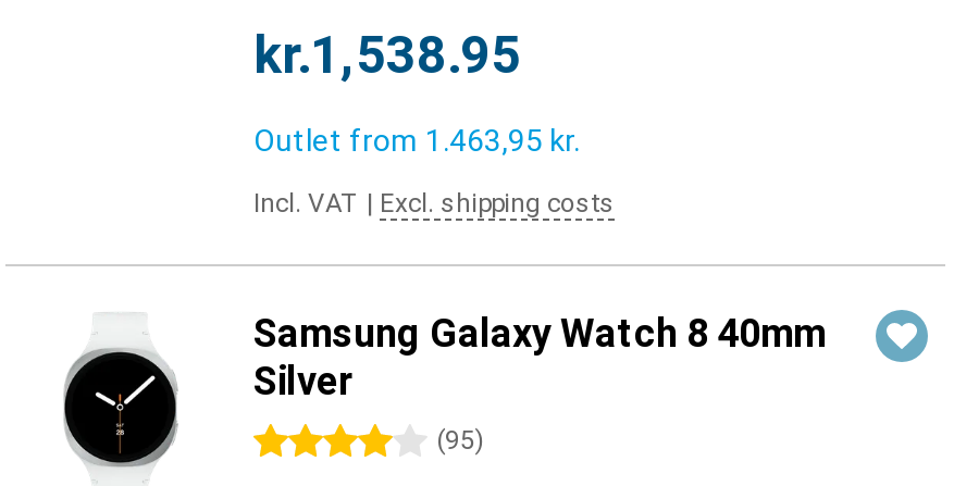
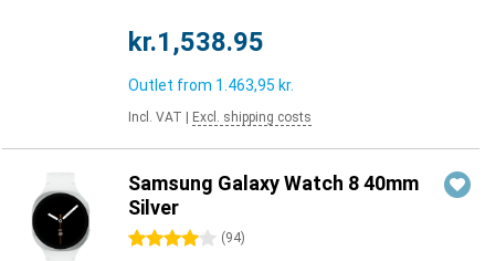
- (95)
+ (94)
